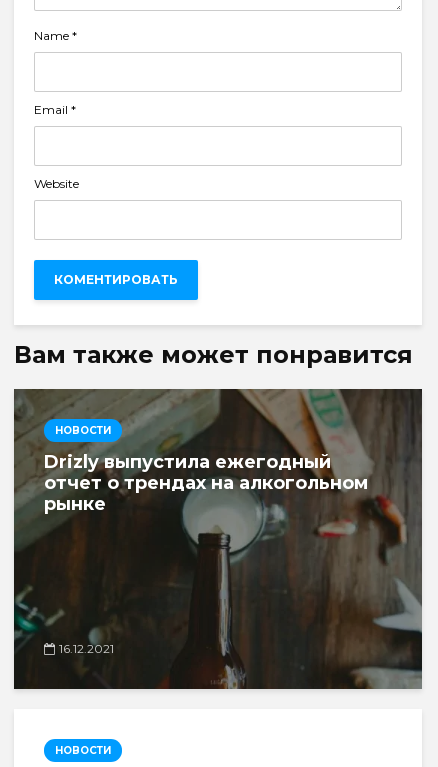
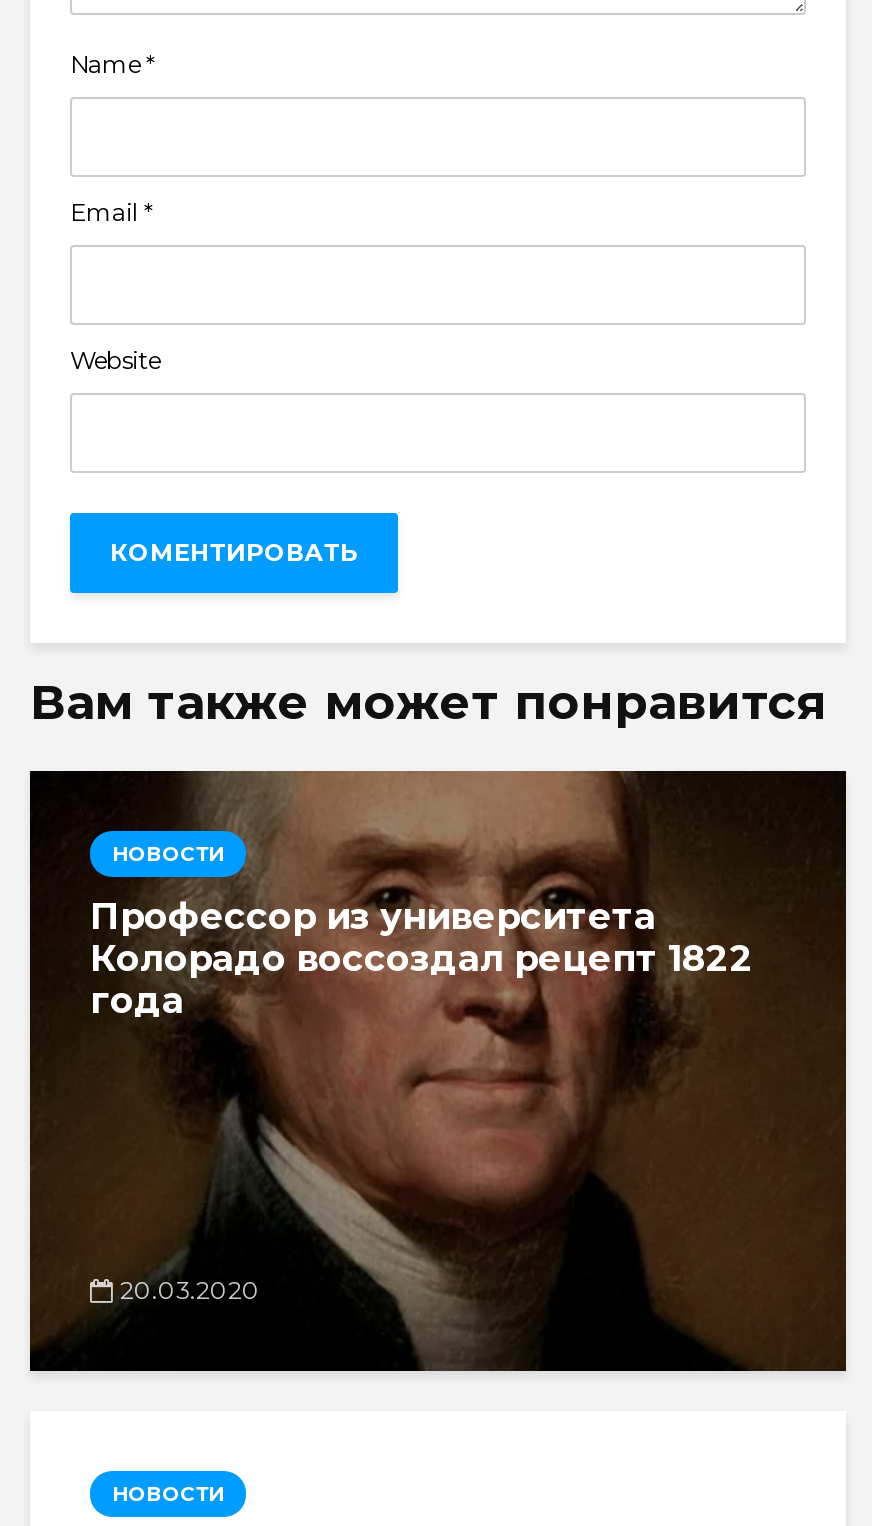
- [image]
- Drizly выпустила ежегодный
- отчет о трендах на алкогольном
- рынке
+ [image]
+ Профессор из университета
+ Колорадо воссоздал рецепт 1822
+ года

- 16.12.2021
+ 20.03.2020
